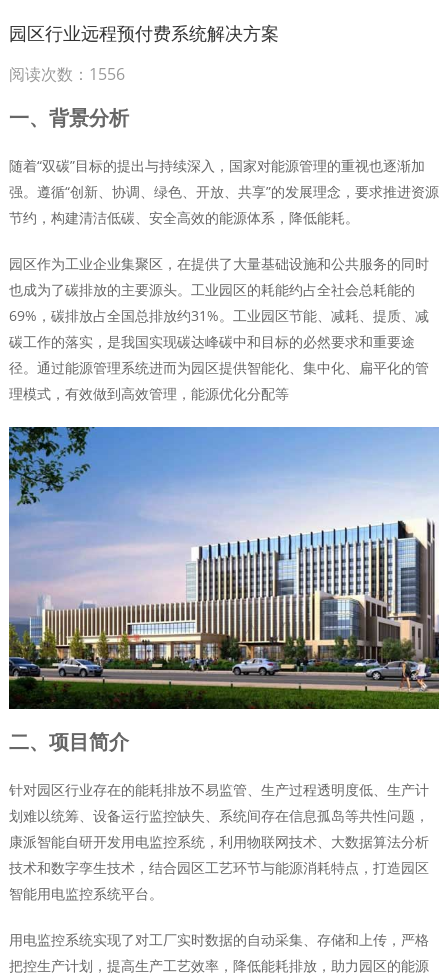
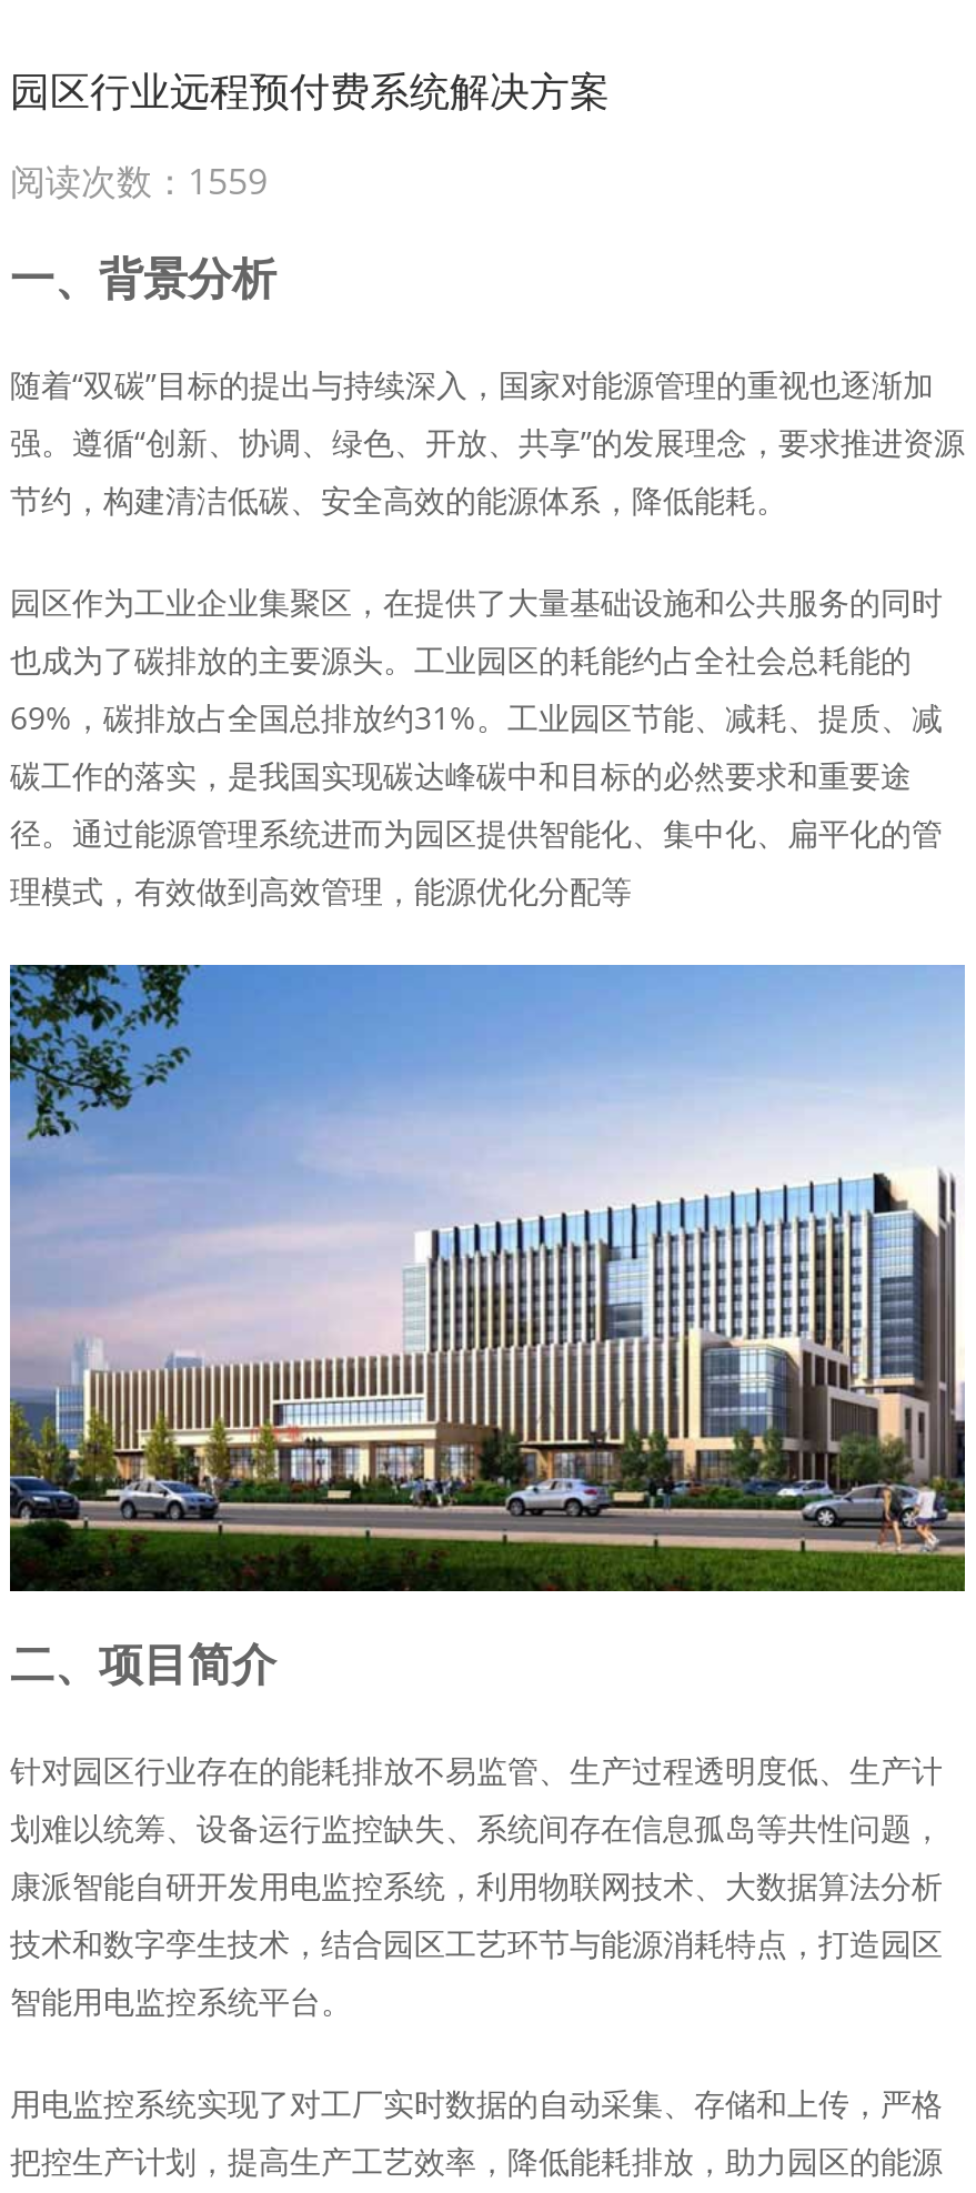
- 阅读次数：1556
+ 阅读次数：1559
